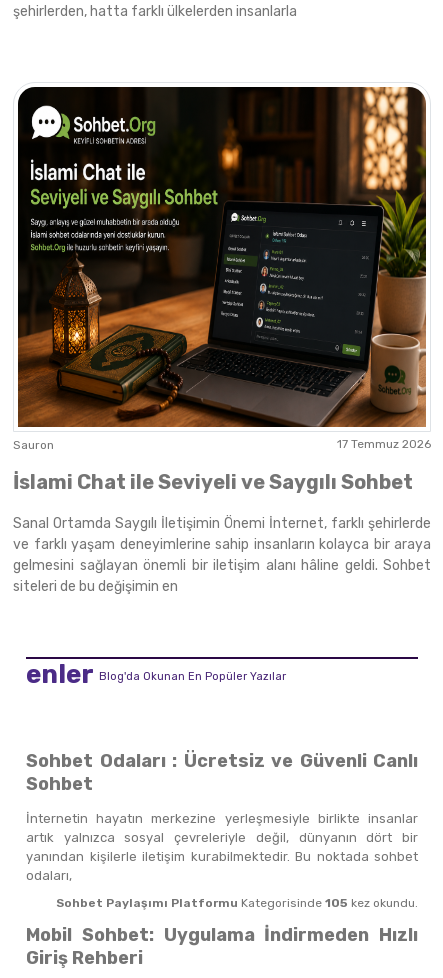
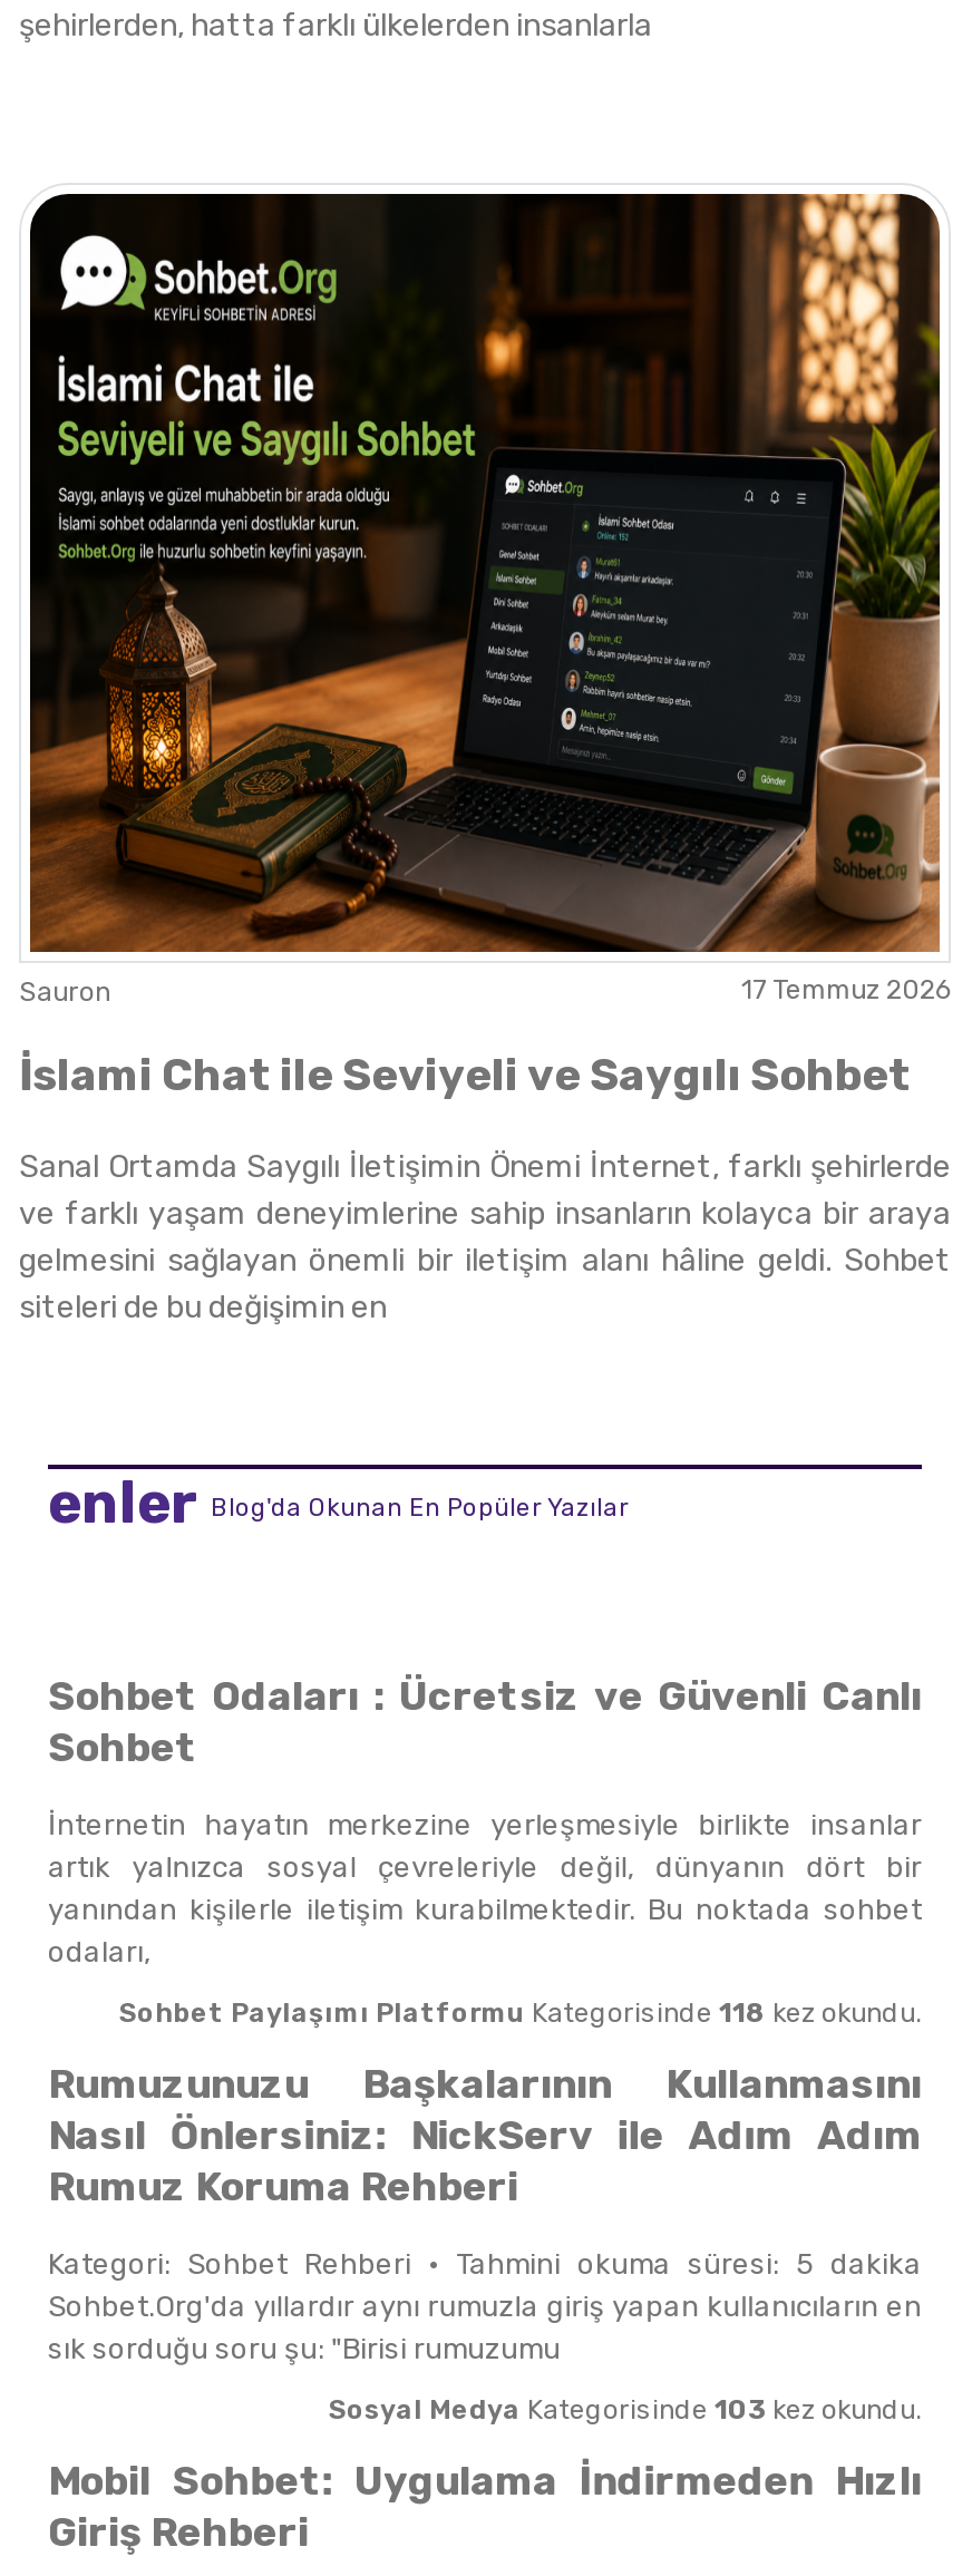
- Sohbet Paylaşımı Platformu Kategorisinde 105 kez okundu.
+ Sohbet Paylaşımı Platformu Kategorisinde 118 kez okundu.
+ Rumuzunuzu Başkalarının Kullanmasını
+ Nasıl Önlersiniz: NickServ ile Adım Adım
+ Rumuz Koruma Rehberi
+ Kategori: Sohbet Rehberi · Tahmini okuma süresi: 5 dakika
+ Sohbet.Org'da yıllardır aynı rumuzla giriş yapan kullanıcıların en
+ sık sorduğu soru şu: "Birisi rumuzumu
+ Sosyal Medya Kategorisinde 103 kez okundu.
